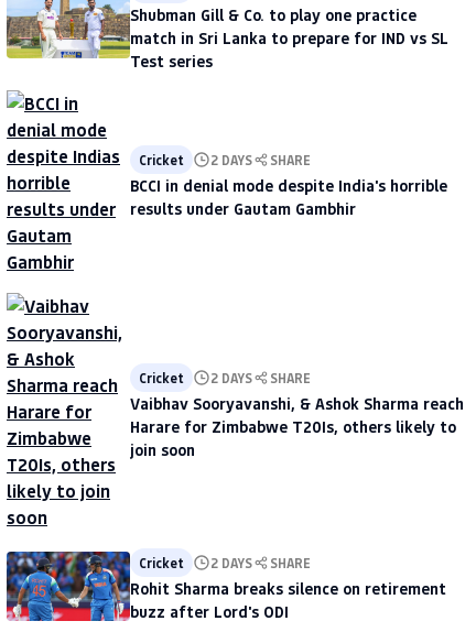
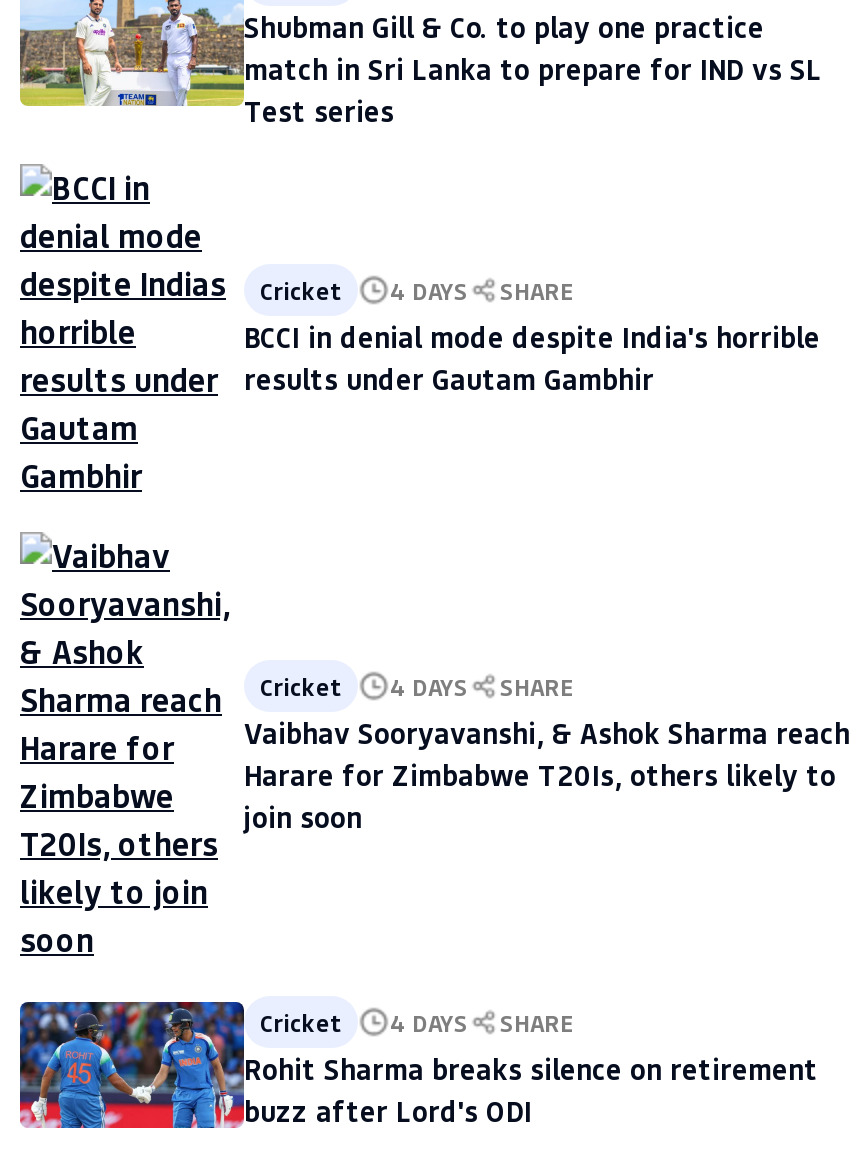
- Cricket 2 DAYS SHARE
+ Cricket 4 DAYS SHARE

- Cricket 2 DAYS SHARE
+ Cricket 4 DAYS SHARE

- Cricket 2 DAYS SHARE
+ Cricket 4 DAYS SHARE
